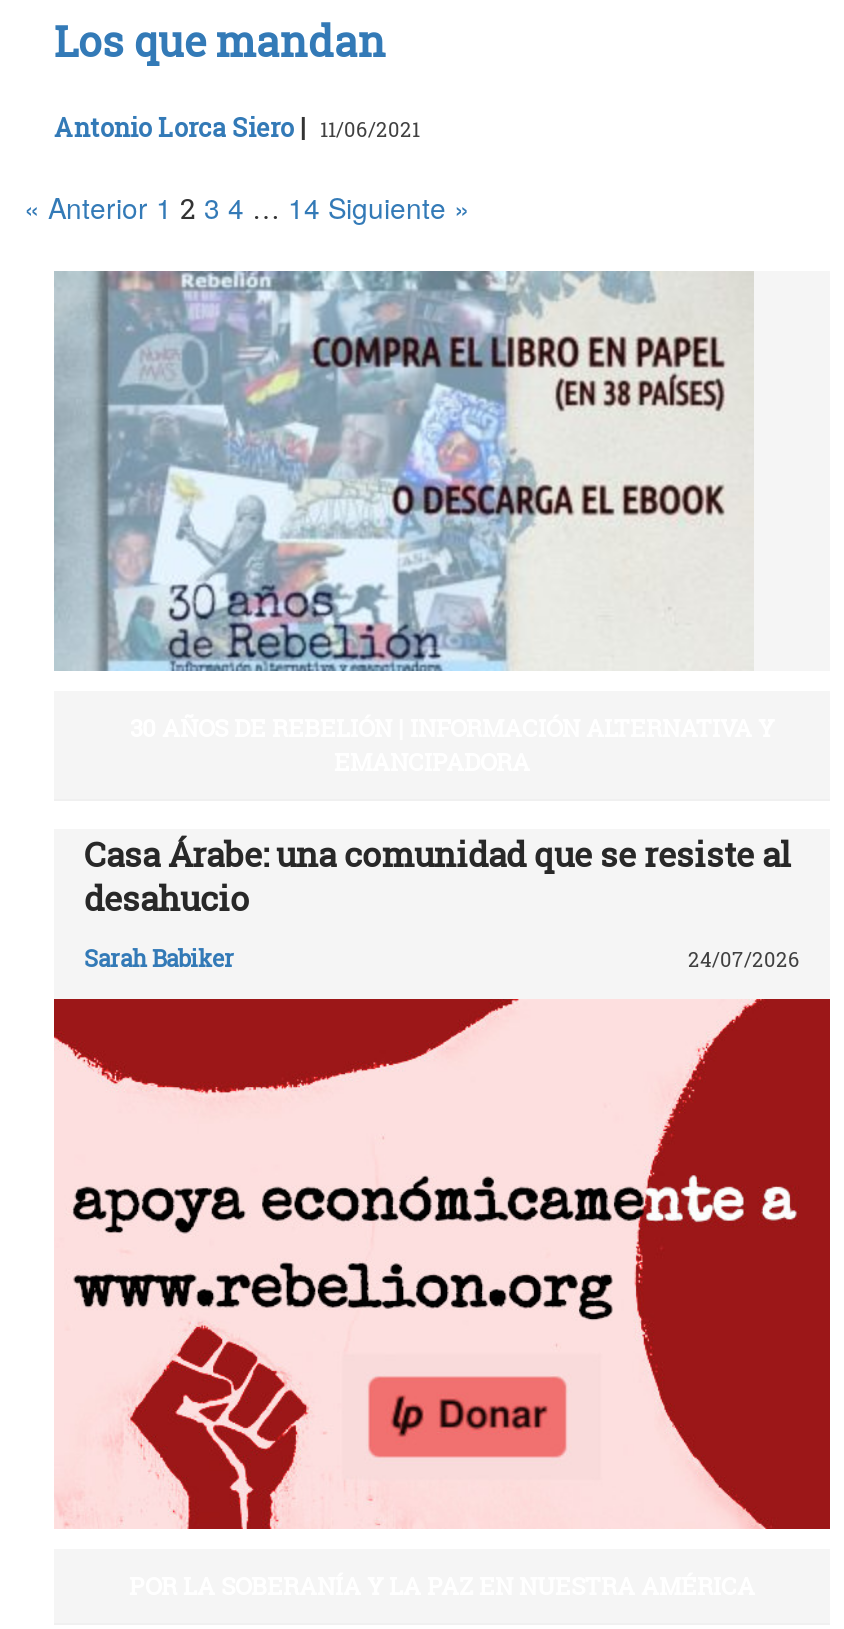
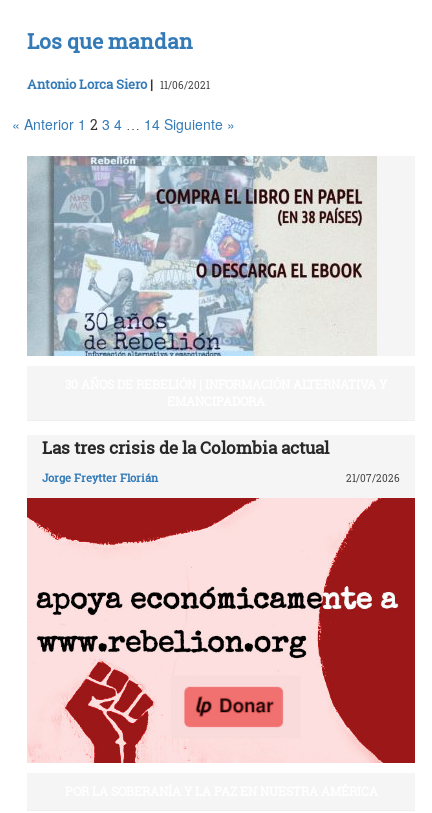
- Casa Árabe: una comunidad que se resiste al
- desahucio
+ Las tres crisis de la Colombia actual

- Sarah Babiker
- 24/07/2026
+ Jorge Freytter Florián
+ 21/07/2026
